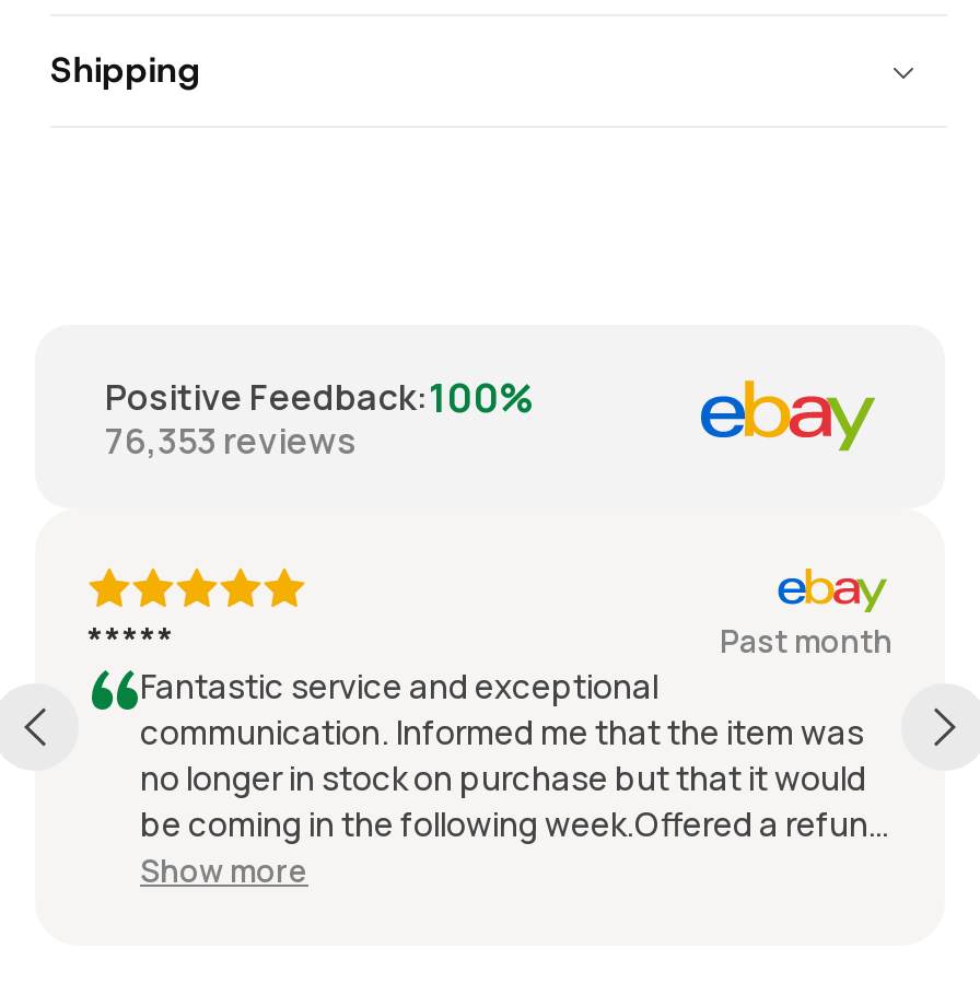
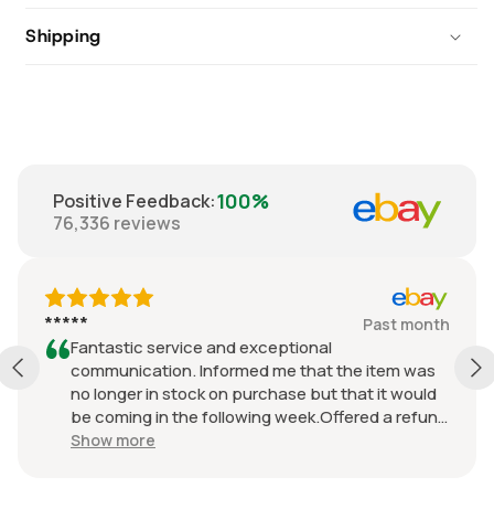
- 76,353 reviews
+ 76,336 reviews
